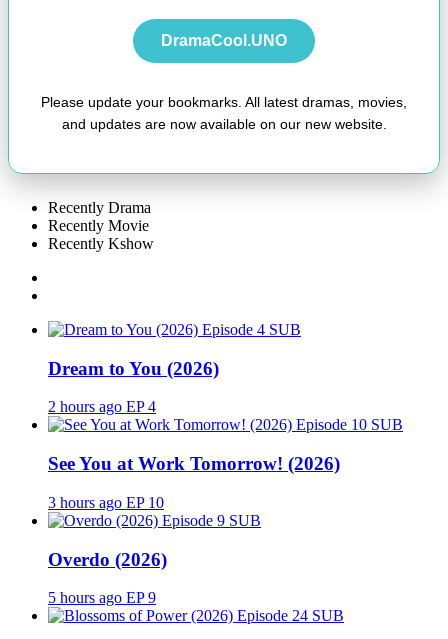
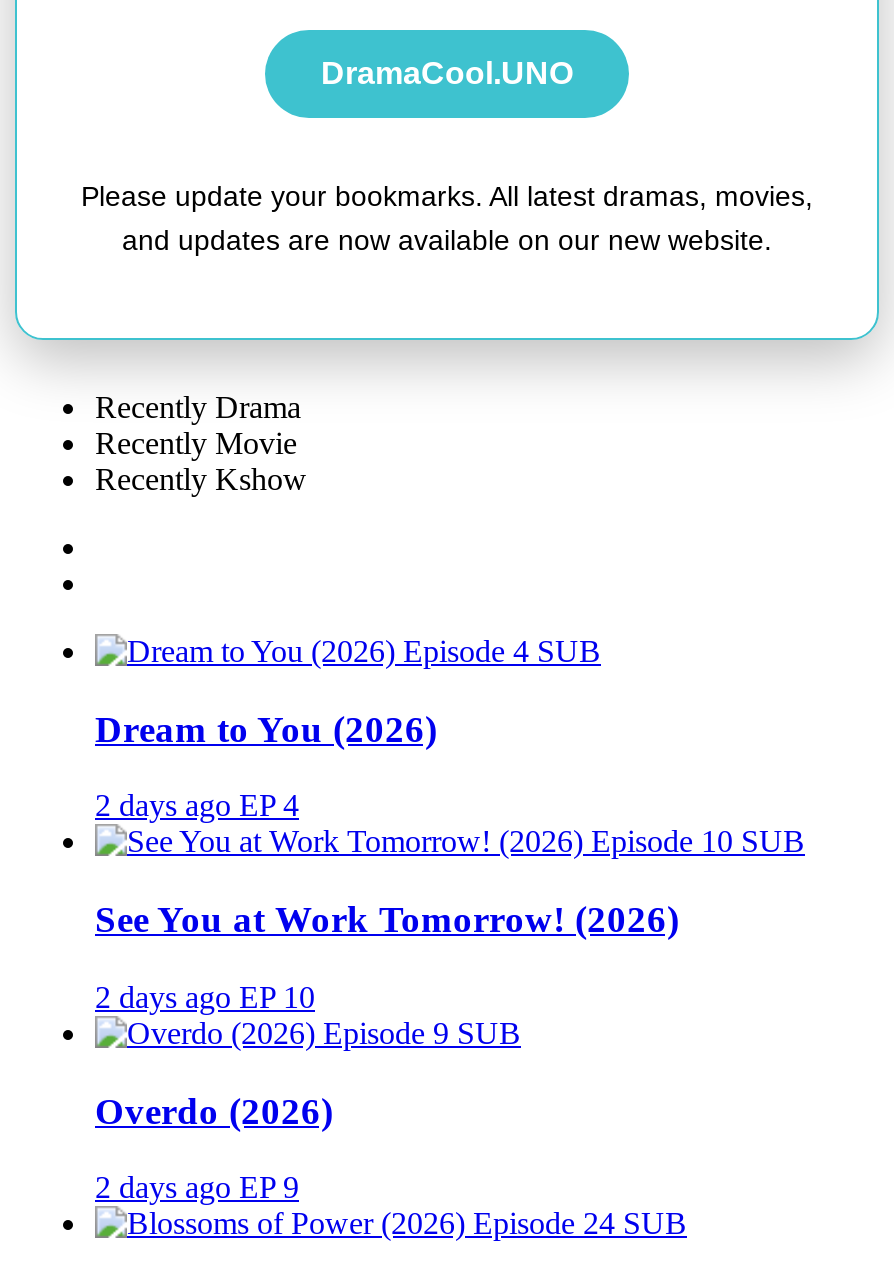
- 2 hours ago EP 4
+ 2 days ago EP 4

- 3 hours ago EP 10
+ 2 days ago EP 10

- 5 hours ago EP 9
+ 2 days ago EP 9
